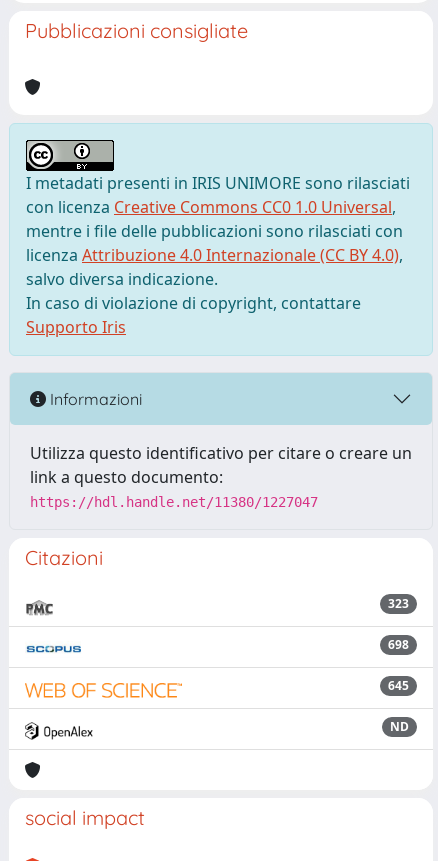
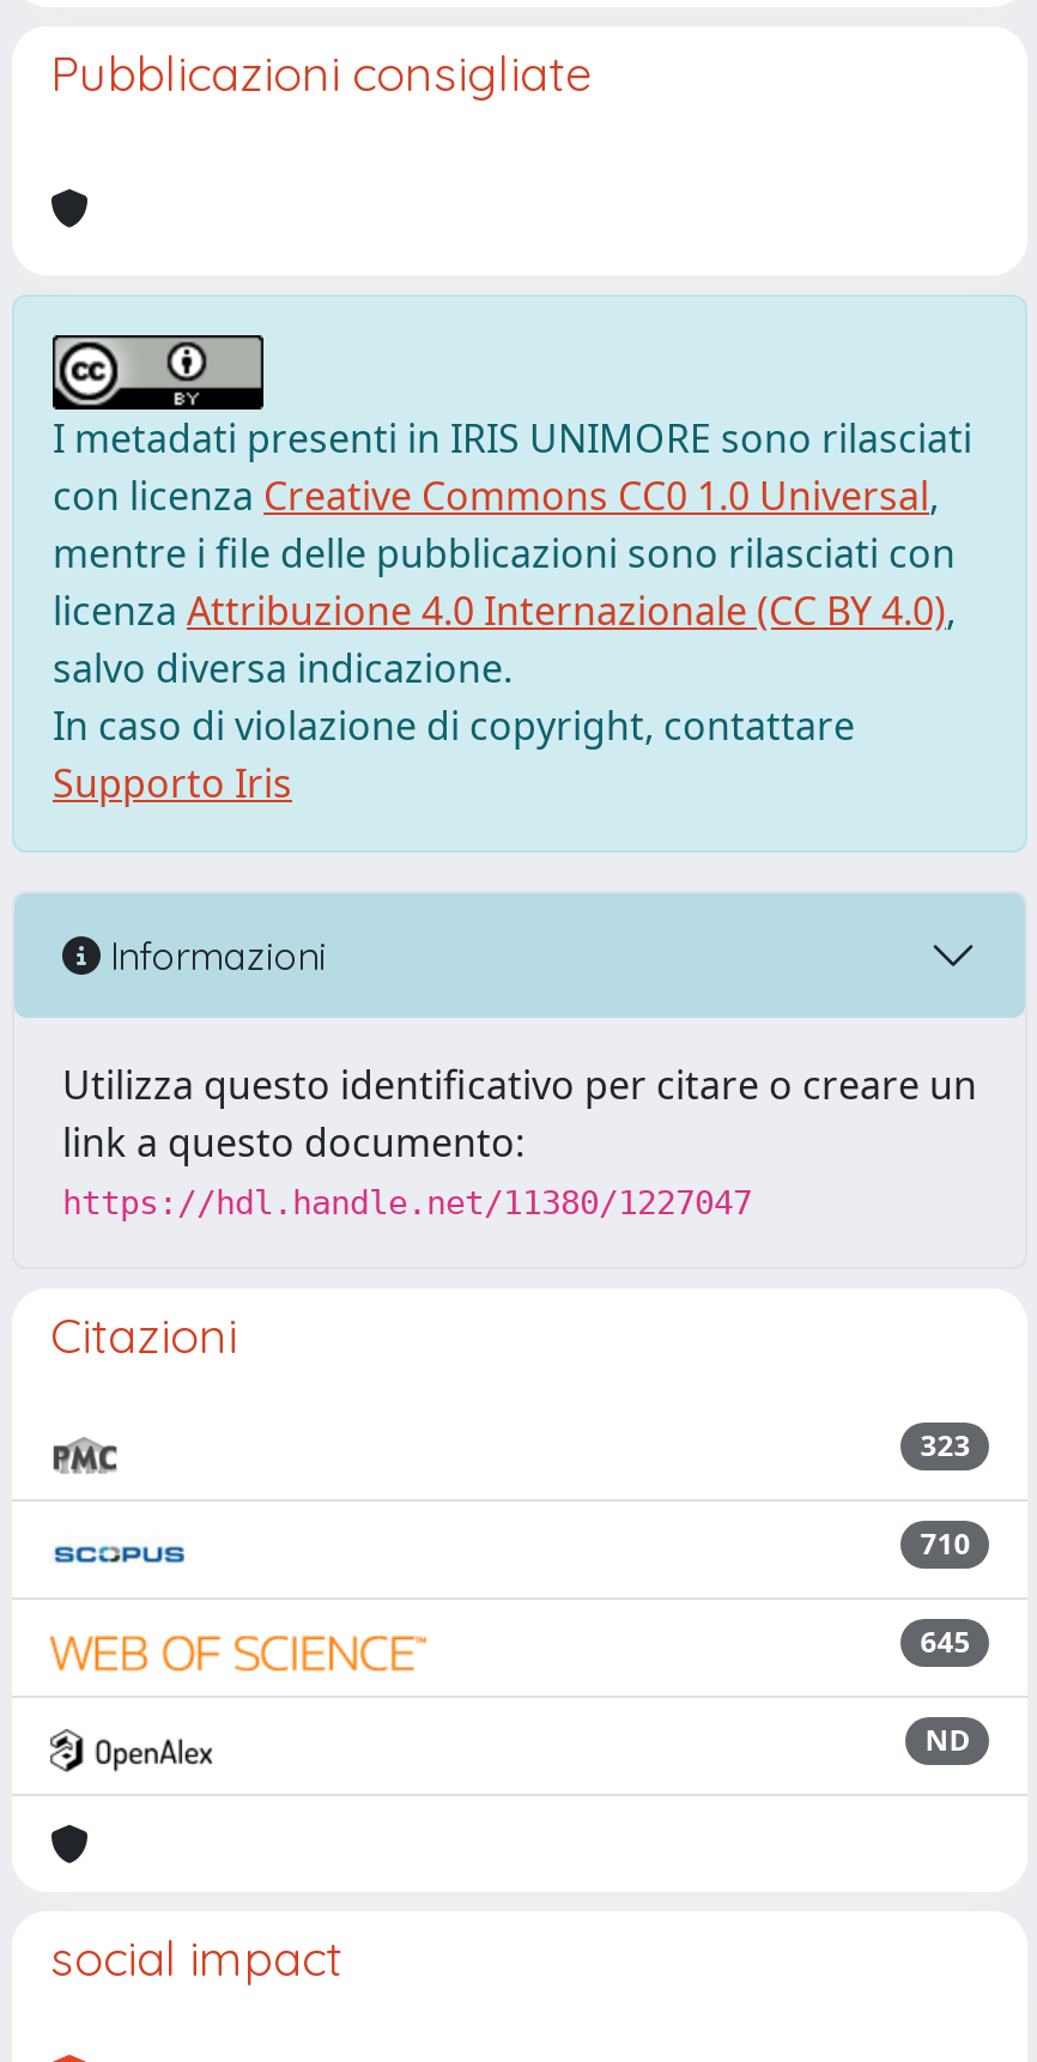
- 698
+ 710
